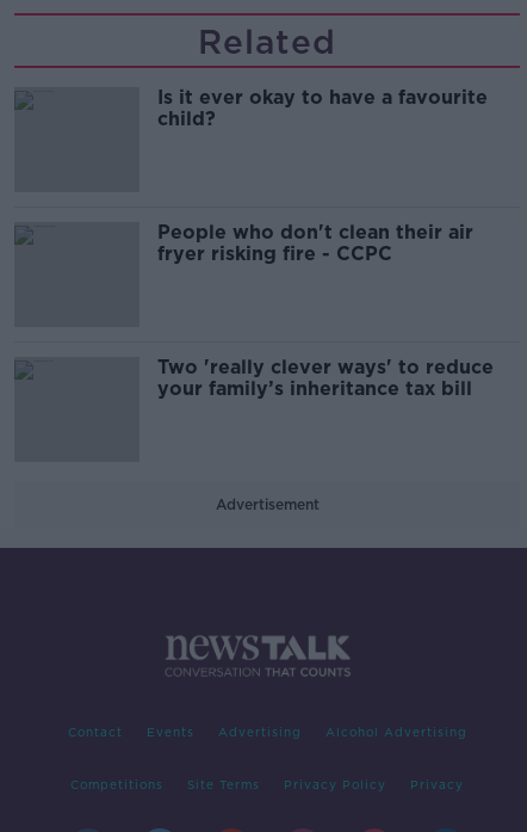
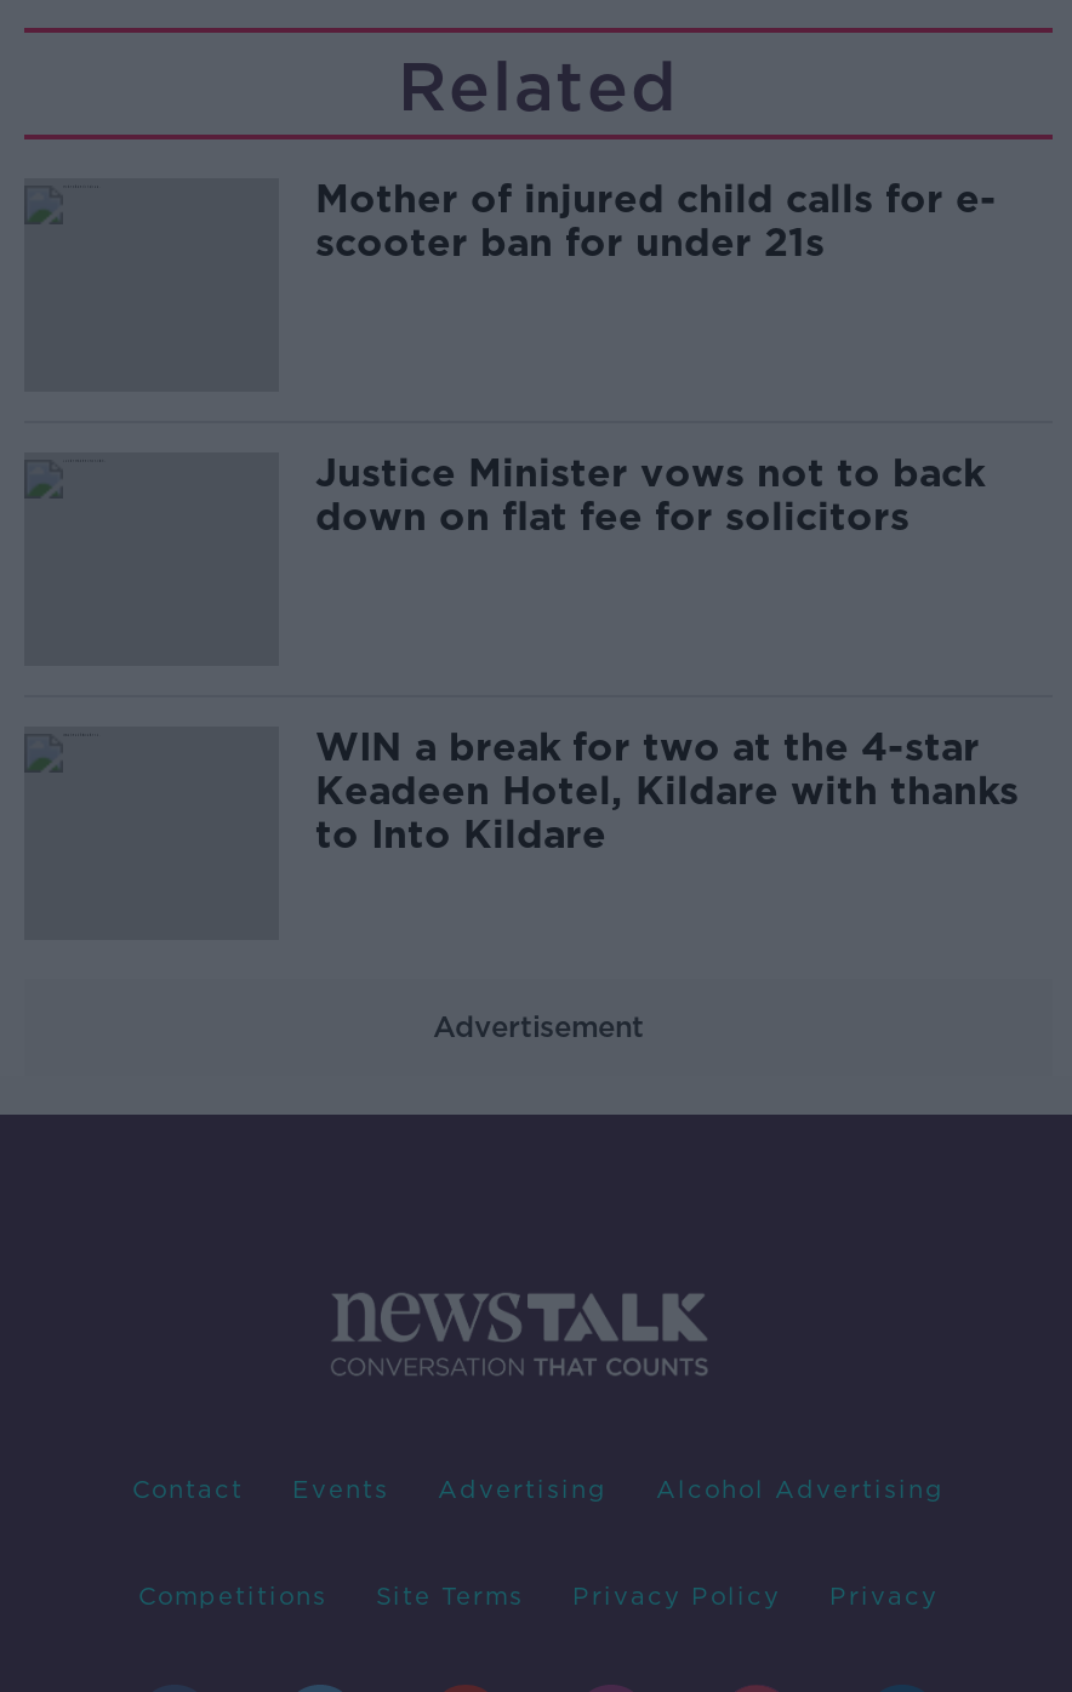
- Is it ever okay to have a favourite
- child?
+ Mother of injured child calls for e-
+ scooter ban for under 21s

- People who don't clean their air
- fryer risking fire - CCPC
+ Justice Minister vows not to back
+ down on flat fee for solicitors

- Two 'really clever ways' to reduce
- your family’s inheritance tax bill
+ WIN a break for two at the 4-star
+ Keadeen Hotel, Kildare with thanks
+ to Into Kildare
